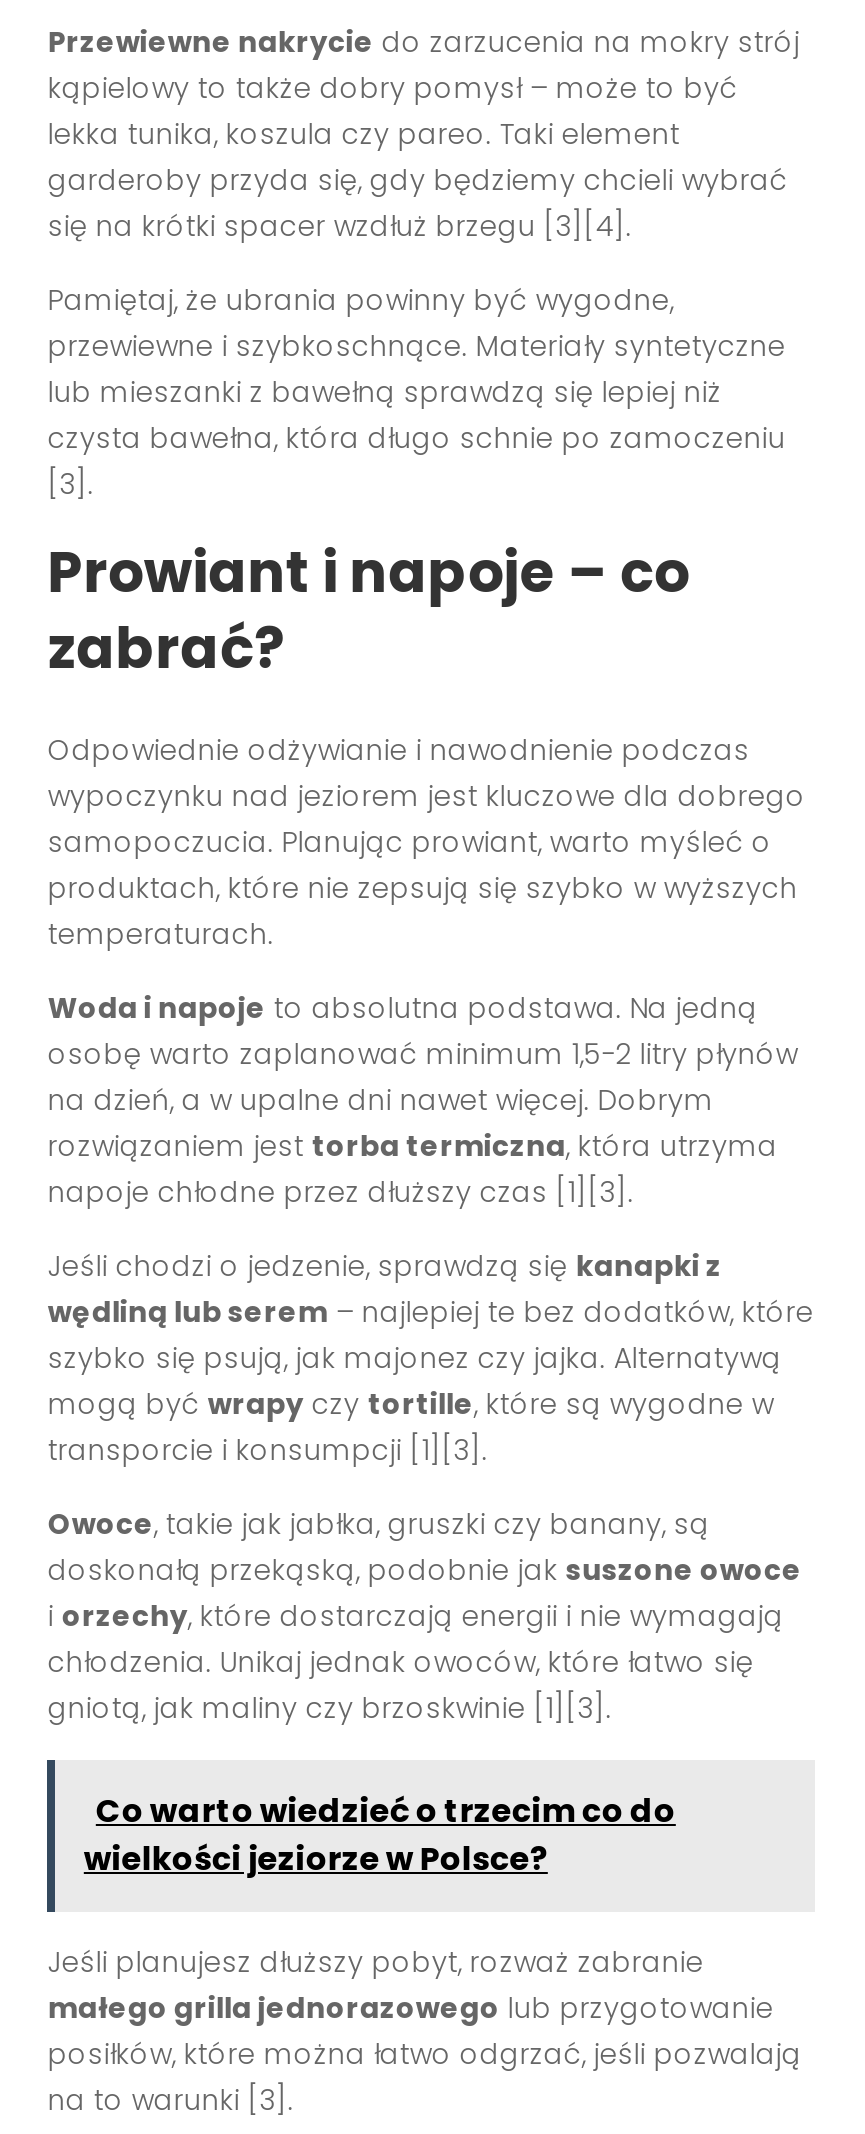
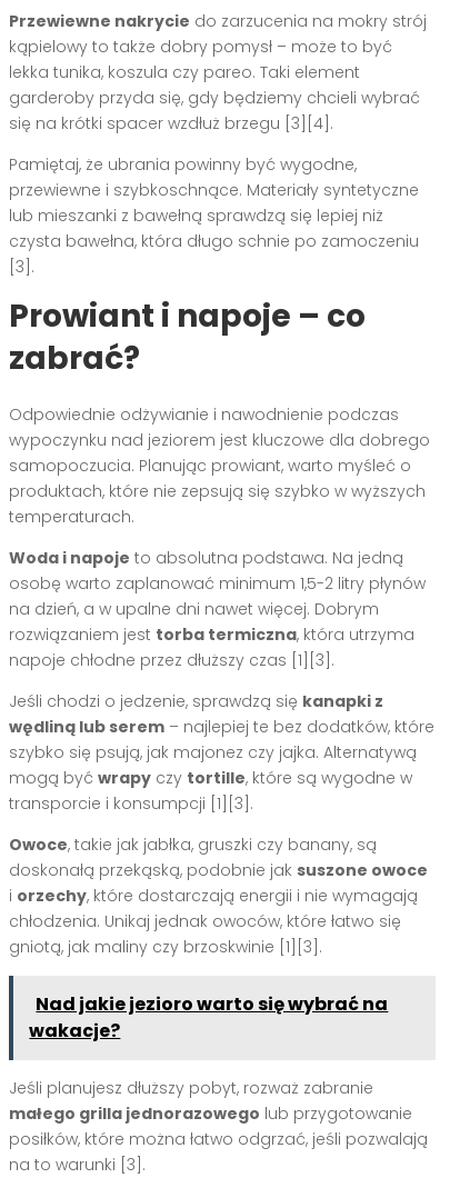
- Co warto wiedzieć o trzecim co do
- wielkości jeziorze w Polsce?
+ Nad jakie jezioro warto się wybrać na
+ wakacje?
